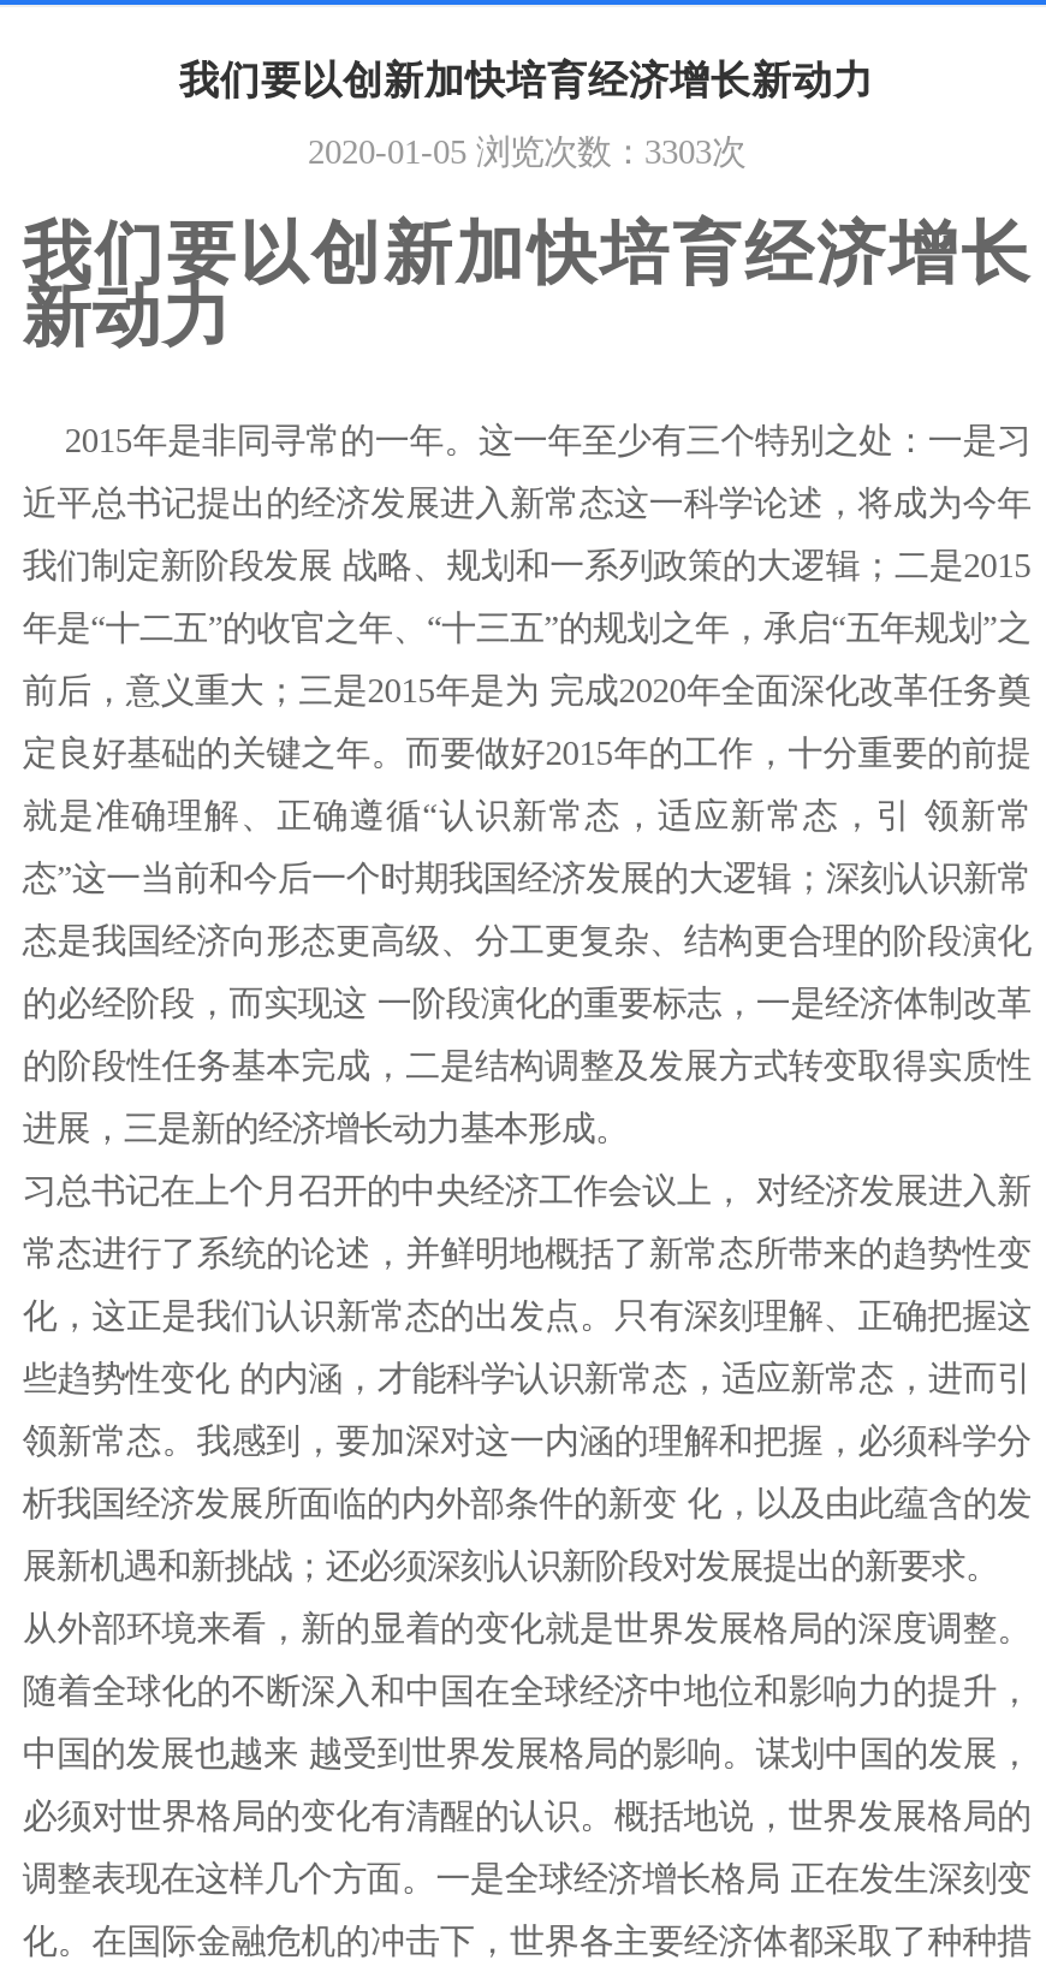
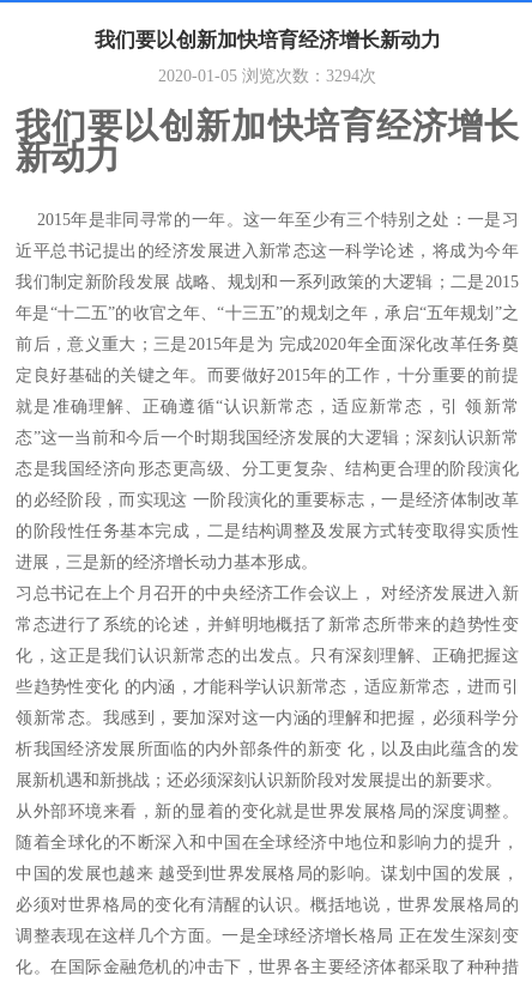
- 2020-01-05浏览次数：3303次
+ 2020-01-05浏览次数：3294次
